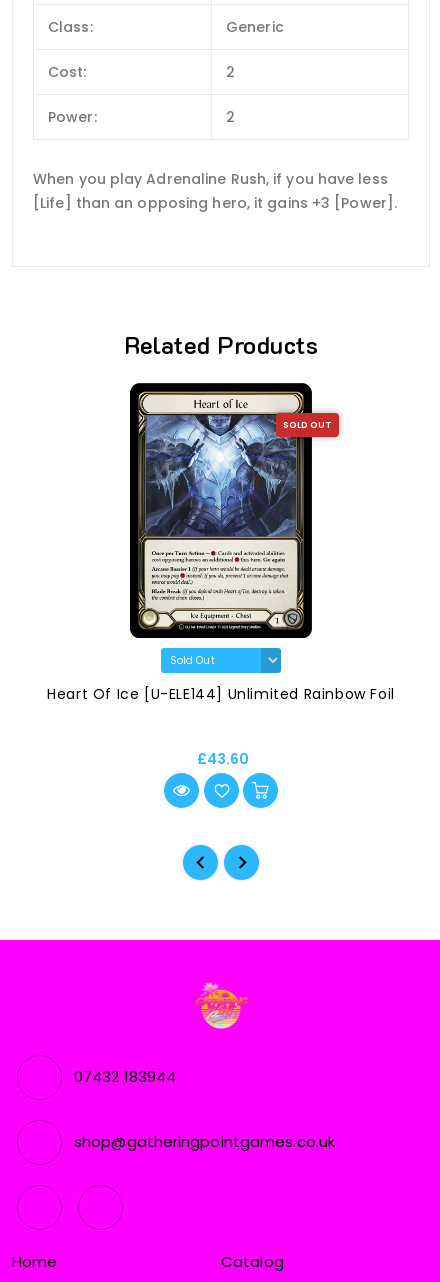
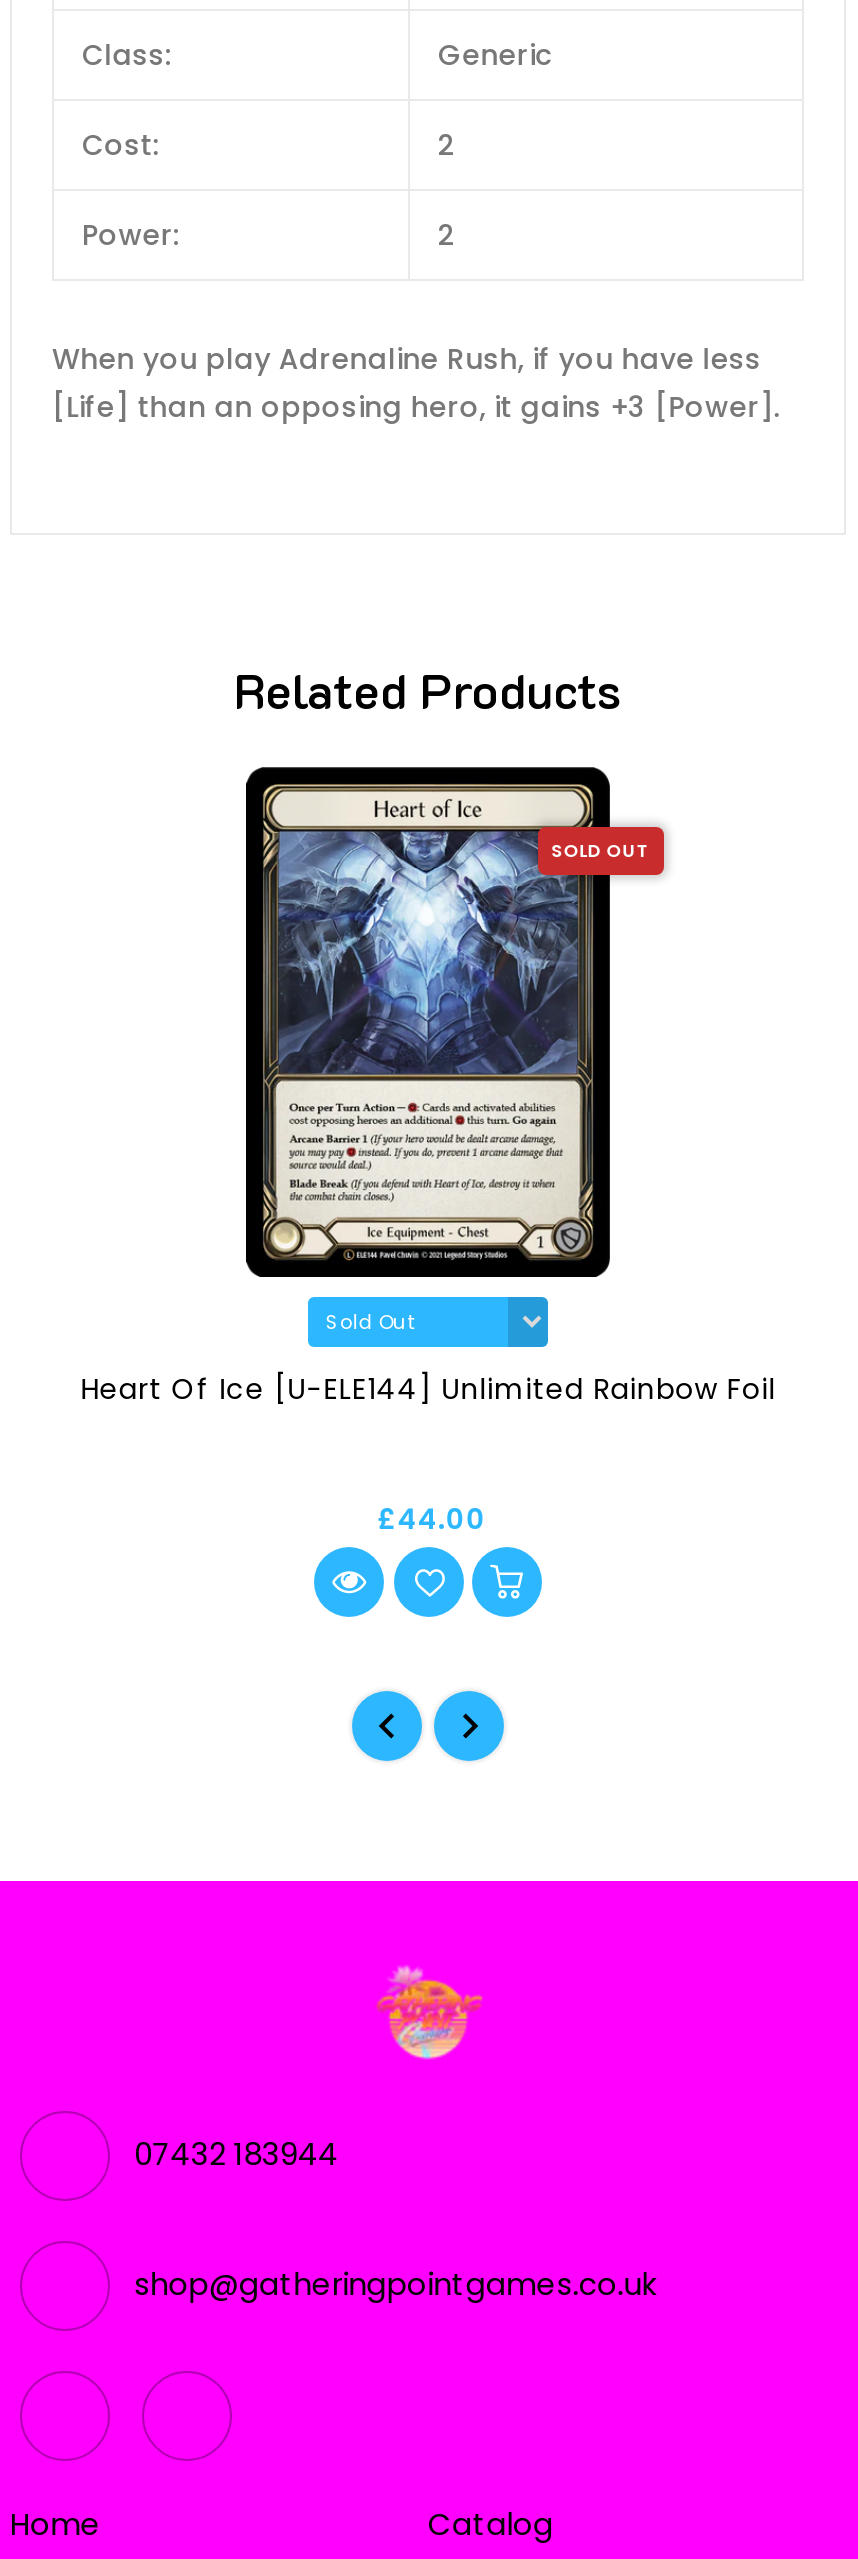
- £43.60
+ £44.00
